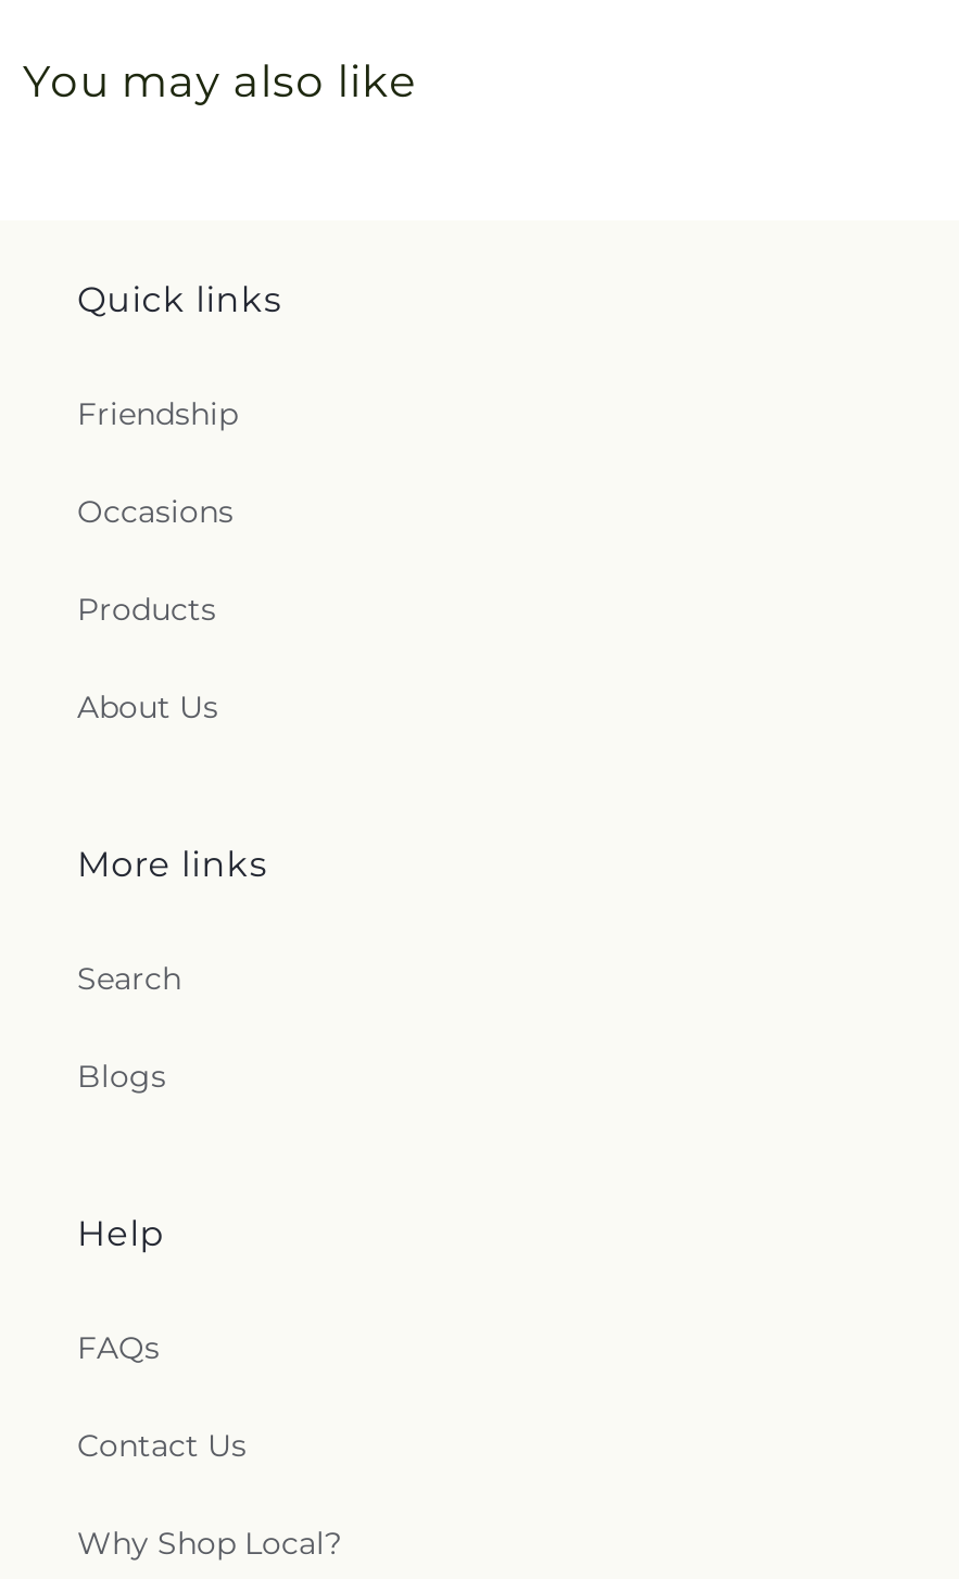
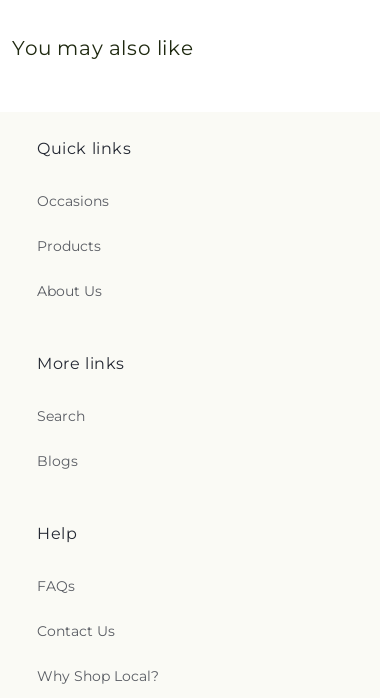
- Friendship
